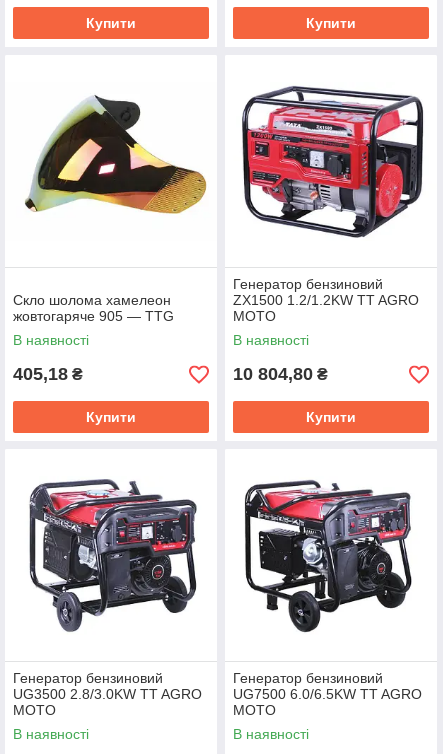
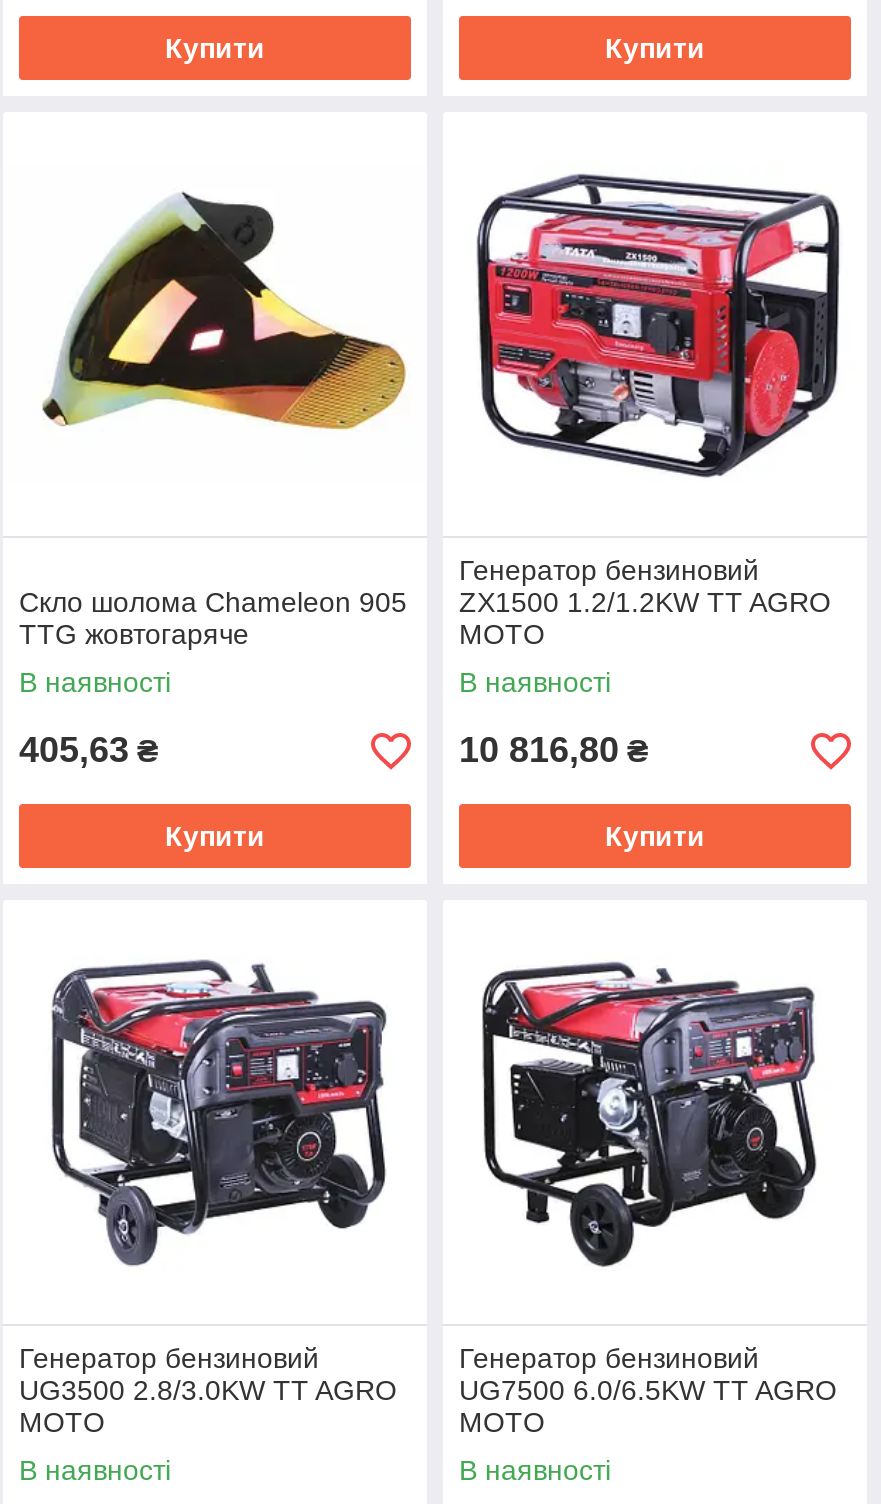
- Скло шолома хамелеон
- жовтогаряче 905 — TTG
+ Скло шолома Chameleon 905
+ TTG жовтогаряче

- 405,18 ₴
+ 405,63 ₴

- 10 804,80 ₴
+ 10 816,80 ₴
